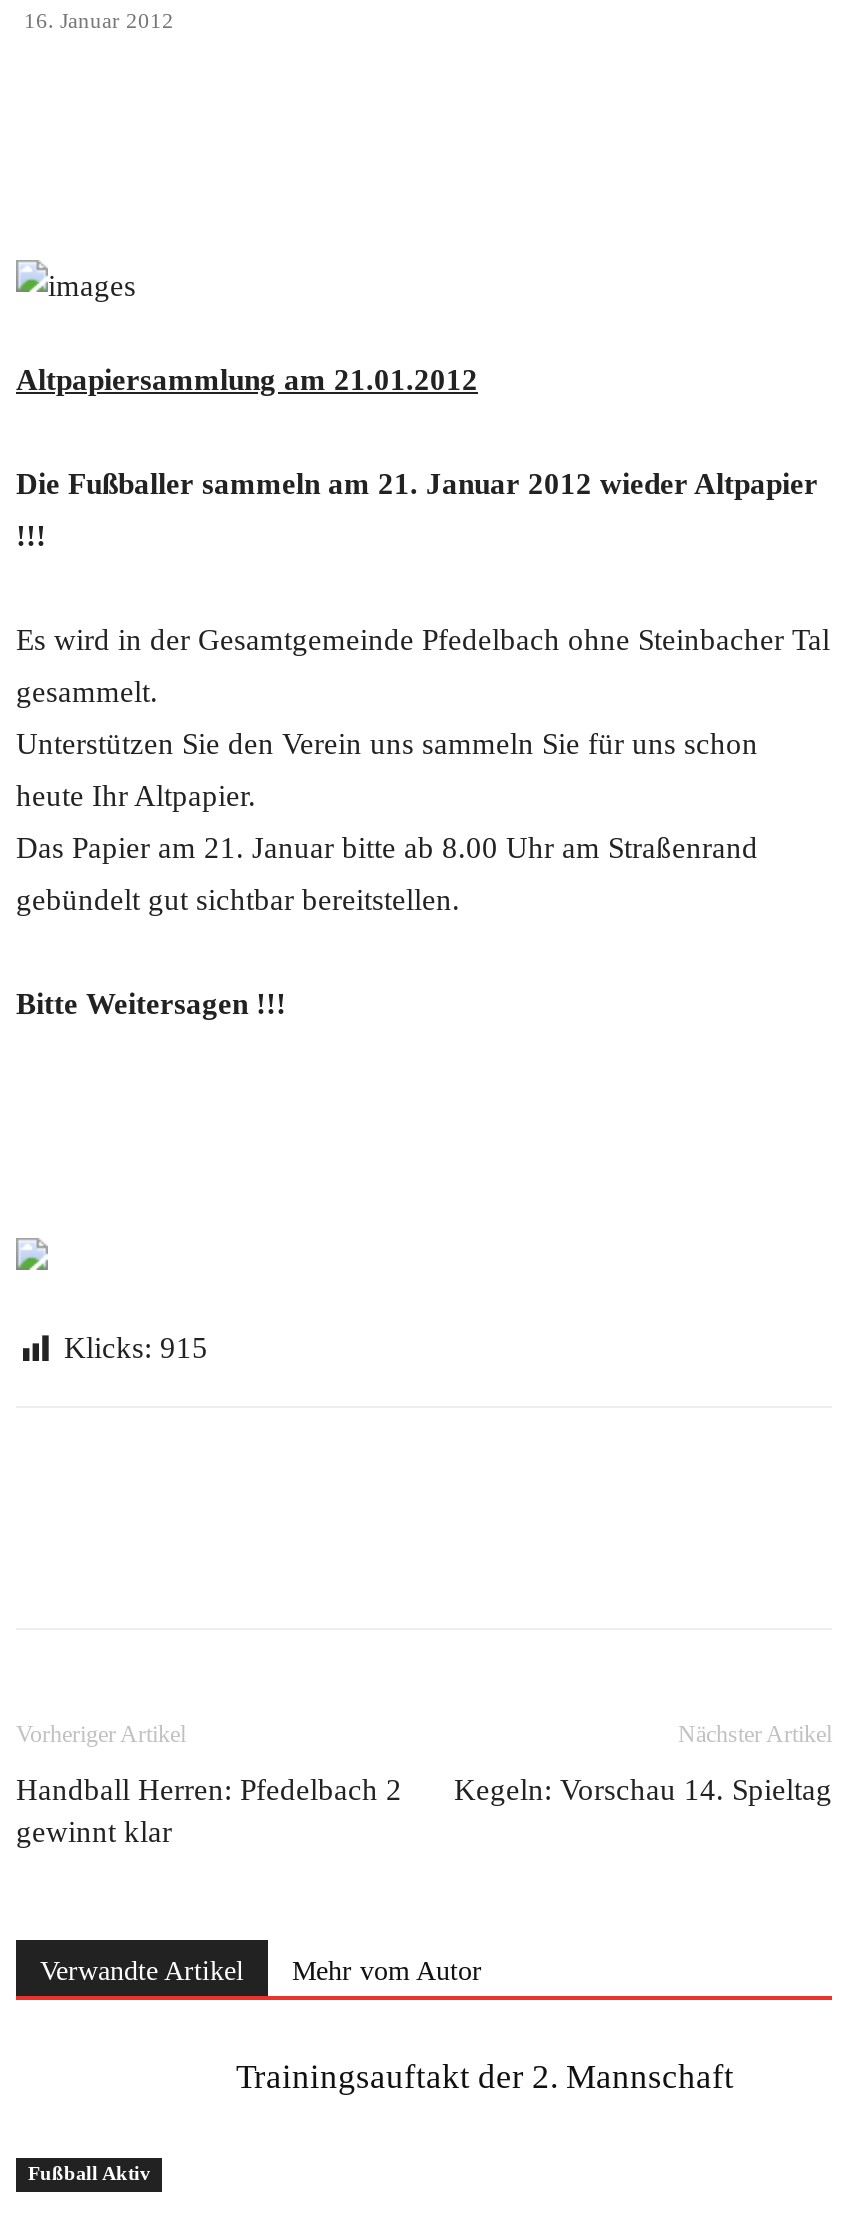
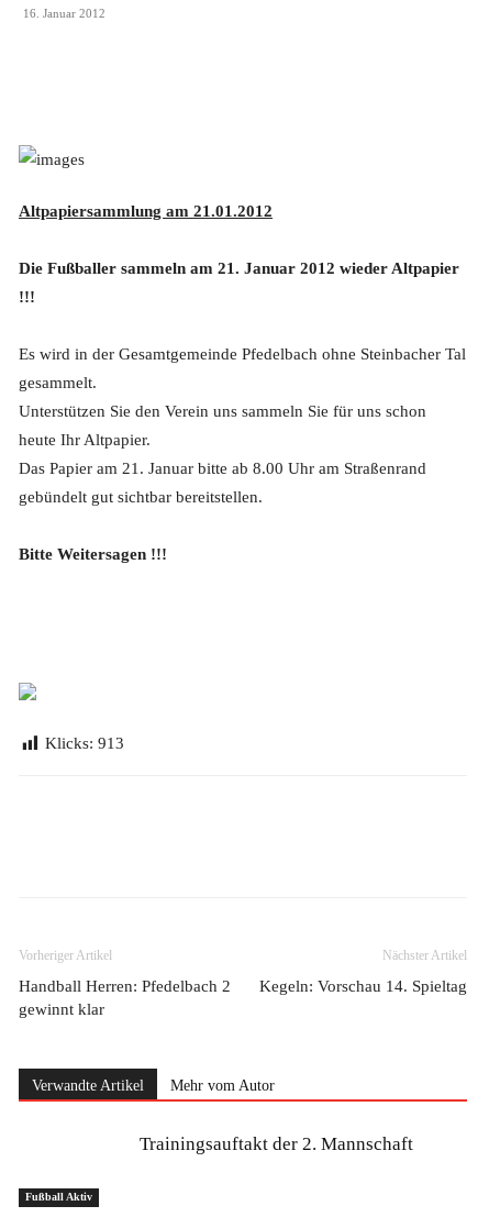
- Klicks: 915
+ Klicks: 913
